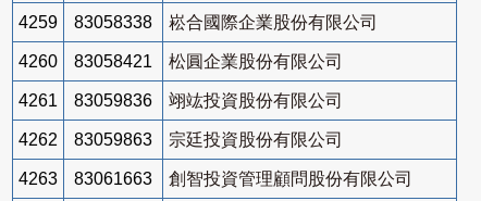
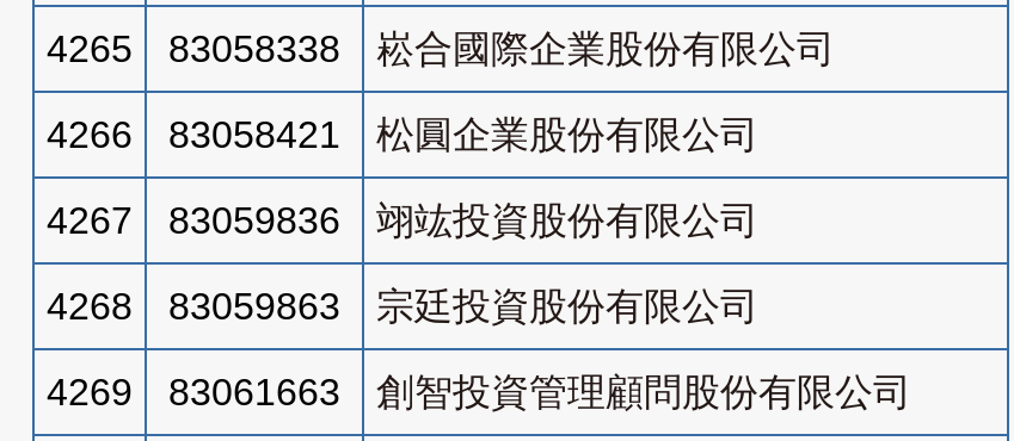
- 4259 83058338 崧合國際企業股份有限公司
+ 4265 83058338 崧合國際企業股份有限公司

- 4260 83058421 松圓企業股份有限公司
+ 4266 83058421 松圓企業股份有限公司

- 4261 83059836 翊竑投資股份有限公司
+ 4267 83059836 翊竑投資股份有限公司

- 4262 83059863 宗廷投資股份有限公司
+ 4268 83059863 宗廷投資股份有限公司

- 4263 83061663 創智投資管理顧問股份有限公司
+ 4269 83061663 創智投資管理顧問股份有限公司
